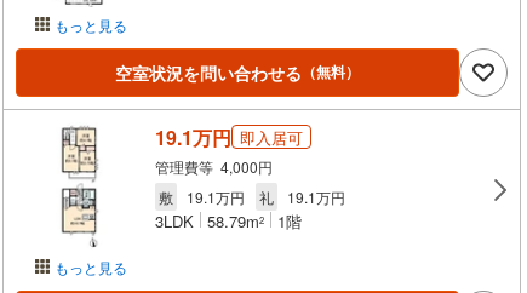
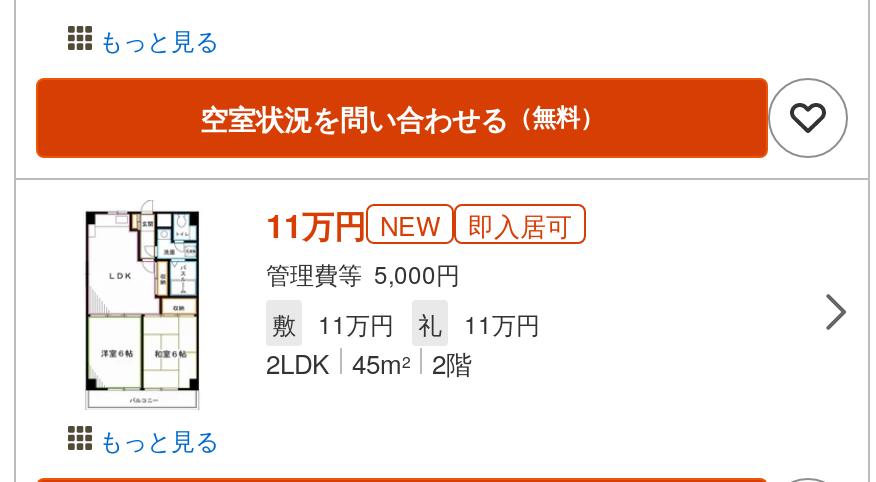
- [image]
- 19.1万円 即入居可
- 管理費等 4,000円
+ [image]
+ 11万円 NEW
+ 即入居可
+ 管理費等 5,000円

- 敷 19.1万円
- 礼 19.1万円
- 3LDK 58.79m 2 1階
+ 敷 11万円
+ 礼 11万円
+ 2LDK 45m 2 2階
